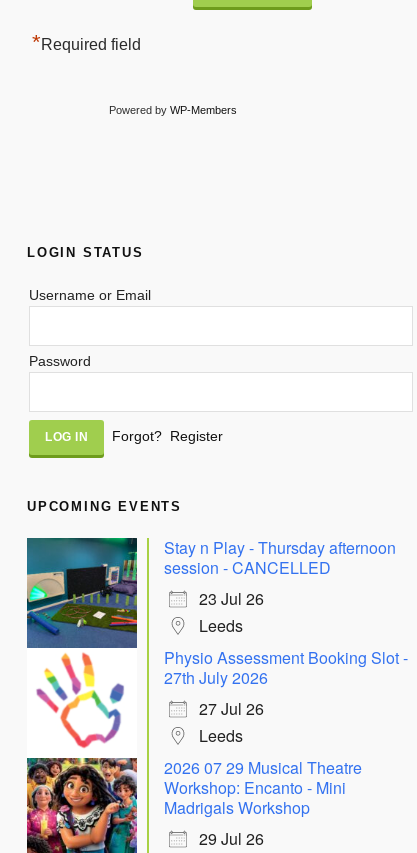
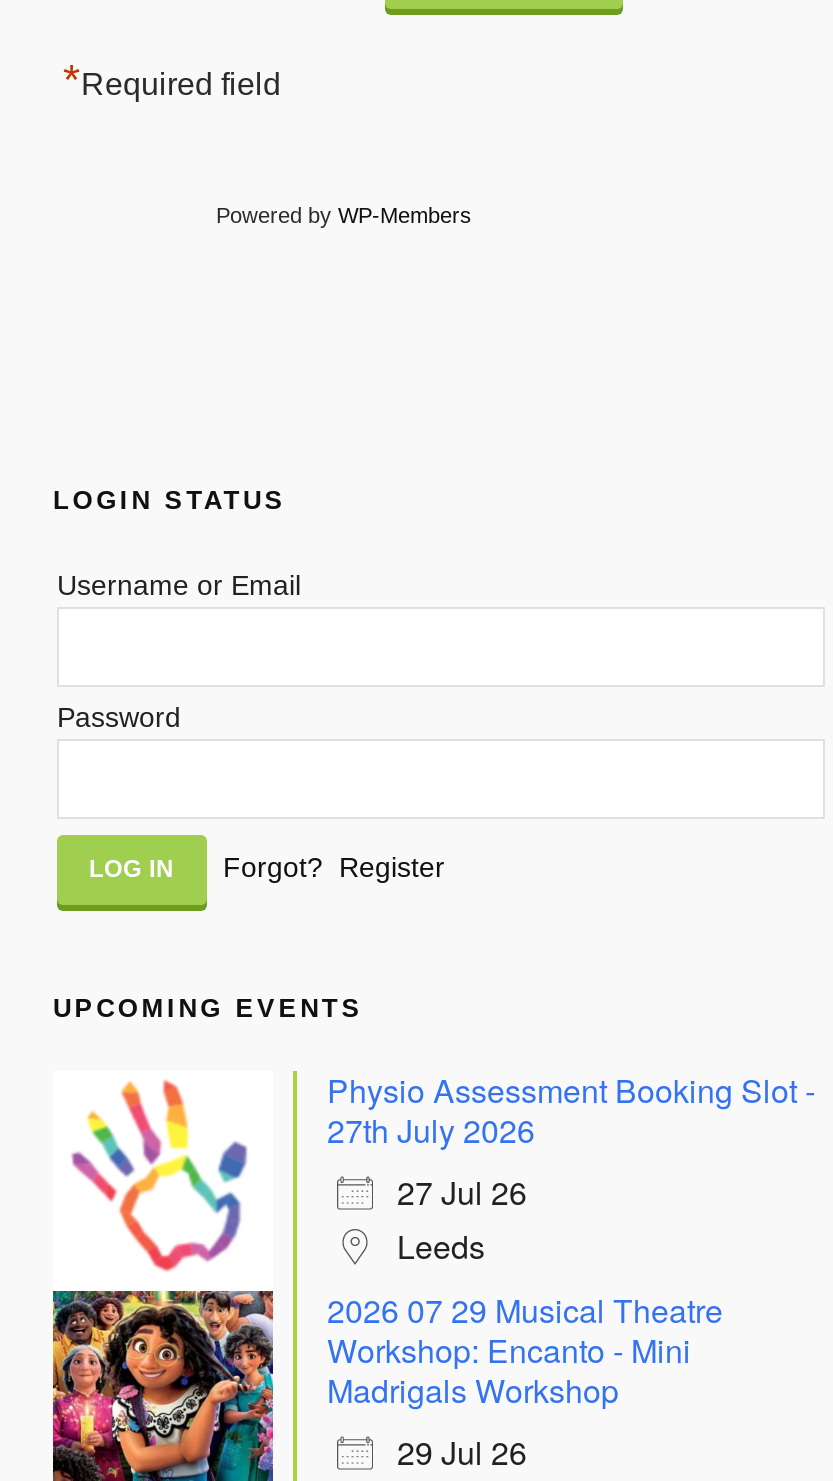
- [image]
- Stay n Play - Thursday afternoon
- session - CANCELLED
- 23 Jul 26
- Leeds
